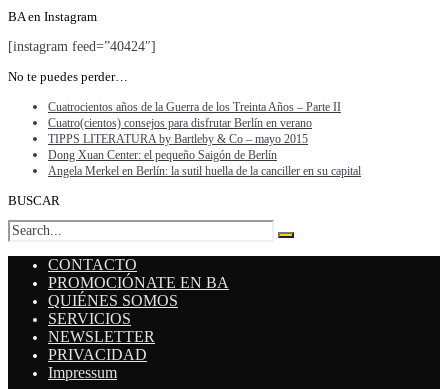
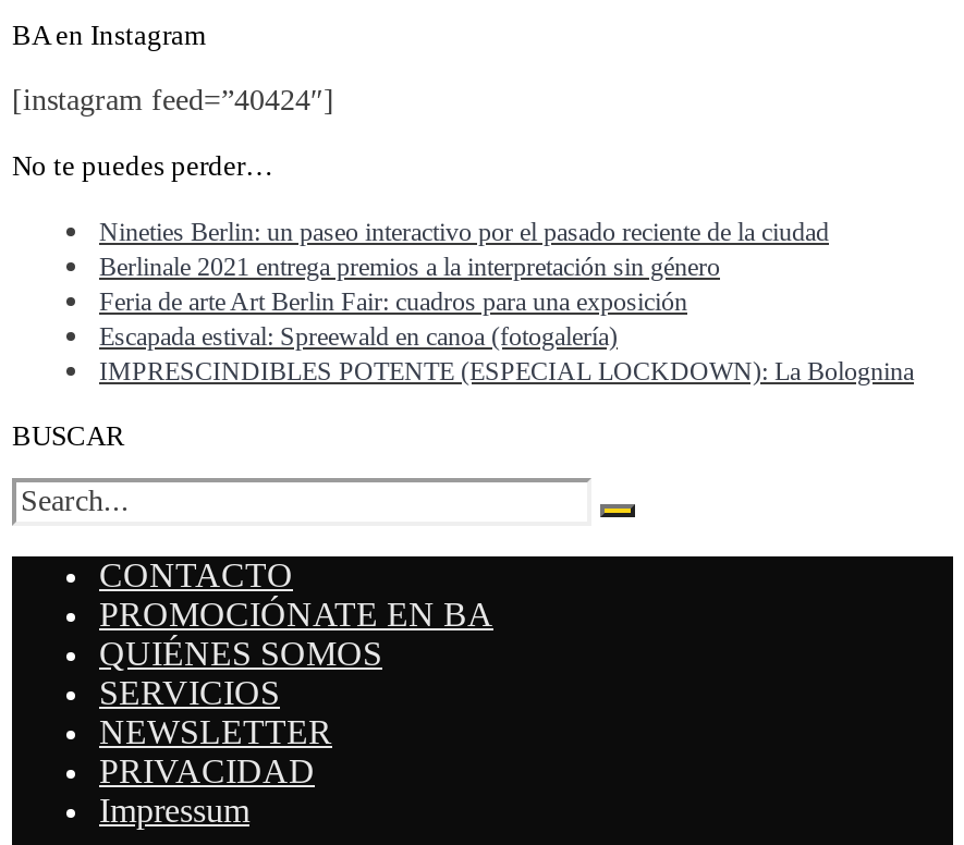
- Cuatrocientos años de la Guerra de los Treinta Años – Parte II
- Cuatro(cientos) consejos para disfrutar Berlín en verano
- TIPPS LITERATURA by Bartleby & Co – mayo 2015
- Dong Xuan Center: el pequeño Saigón de Berlín
- Angela Merkel en Berlín: la sutil huella de la canciller en su capital
+ Nineties Berlin: un paseo interactivo por el pasado reciente de la ciudad
+ Berlinale 2021 entrega premios a la interpretación sin género
+ Feria de arte Art Berlin Fair: cuadros para una exposición
+ Escapada estival: Spreewald en canoa (fotogalería)
+ IMPRESCINDIBLES POTENTE (ESPECIAL LOCKDOWN): La Bolognina
